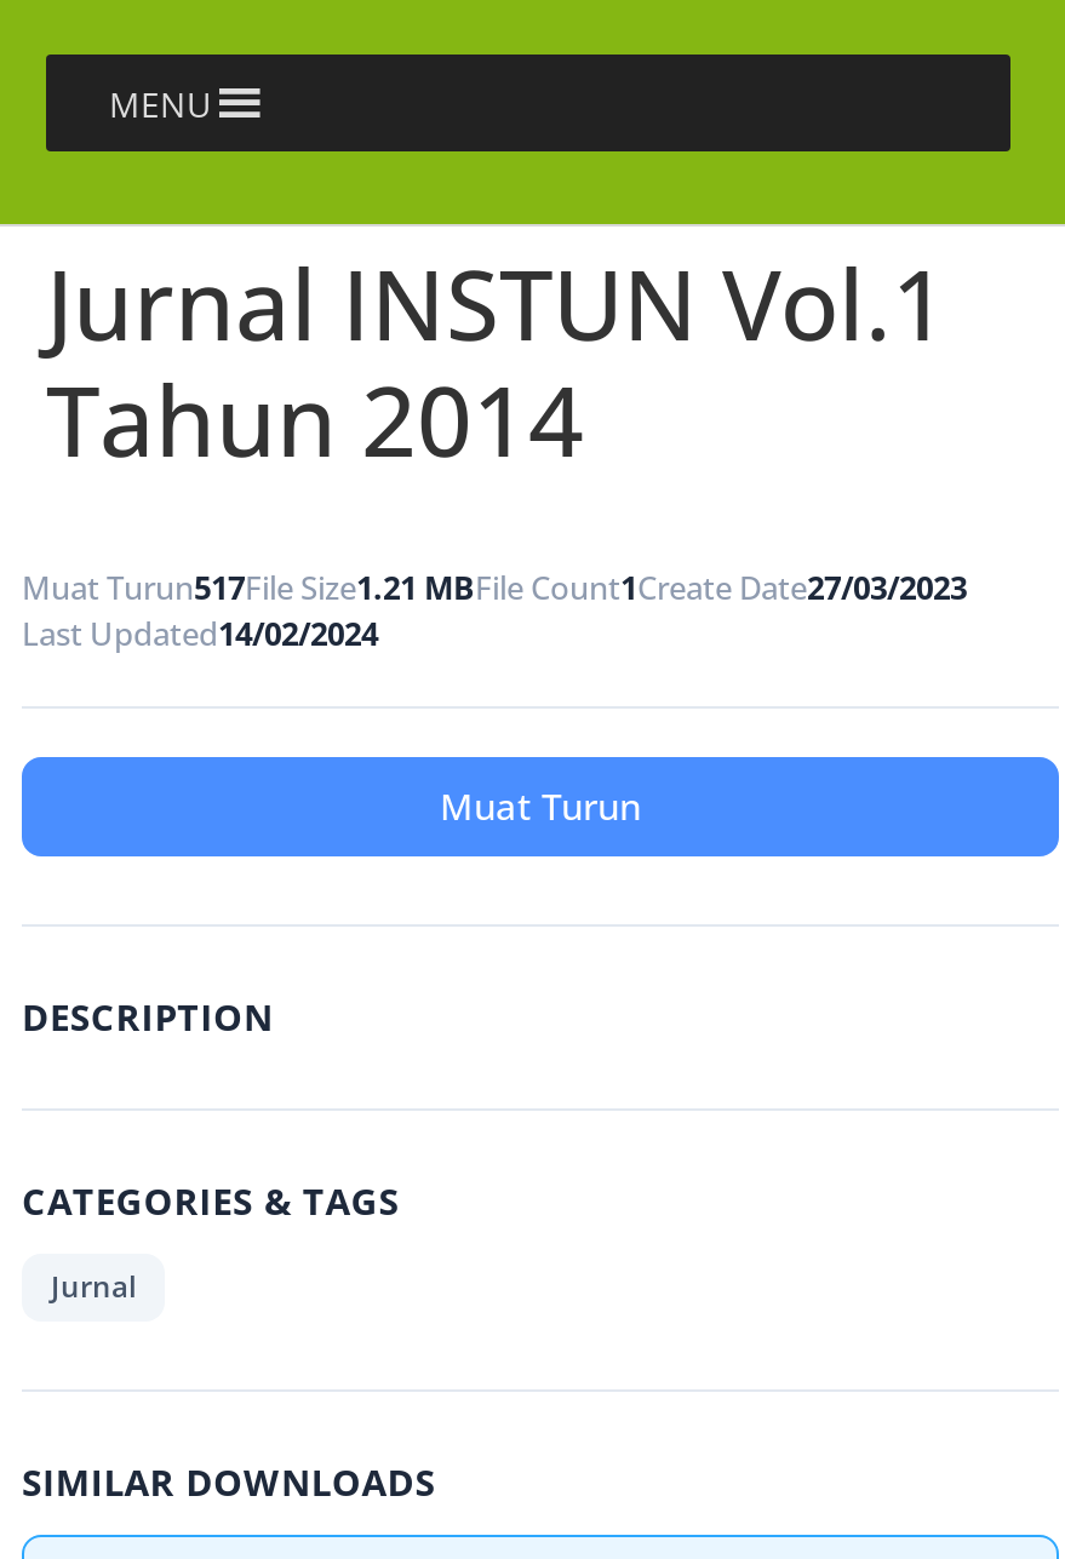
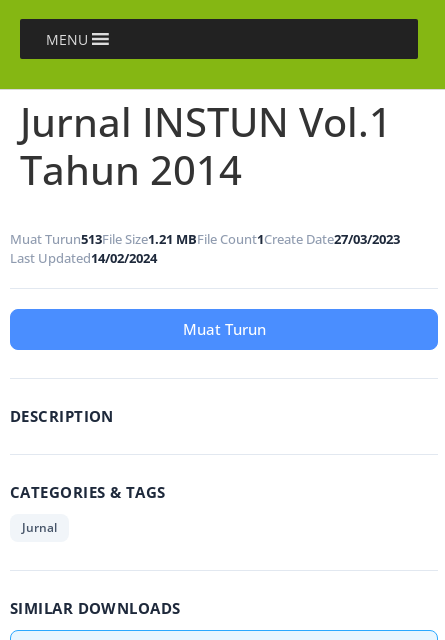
- Muat Turun517File Size1.21 MBFile Count1Create Date27/03/2023
+ Muat Turun513File Size1.21 MBFile Count1Create Date27/03/2023
